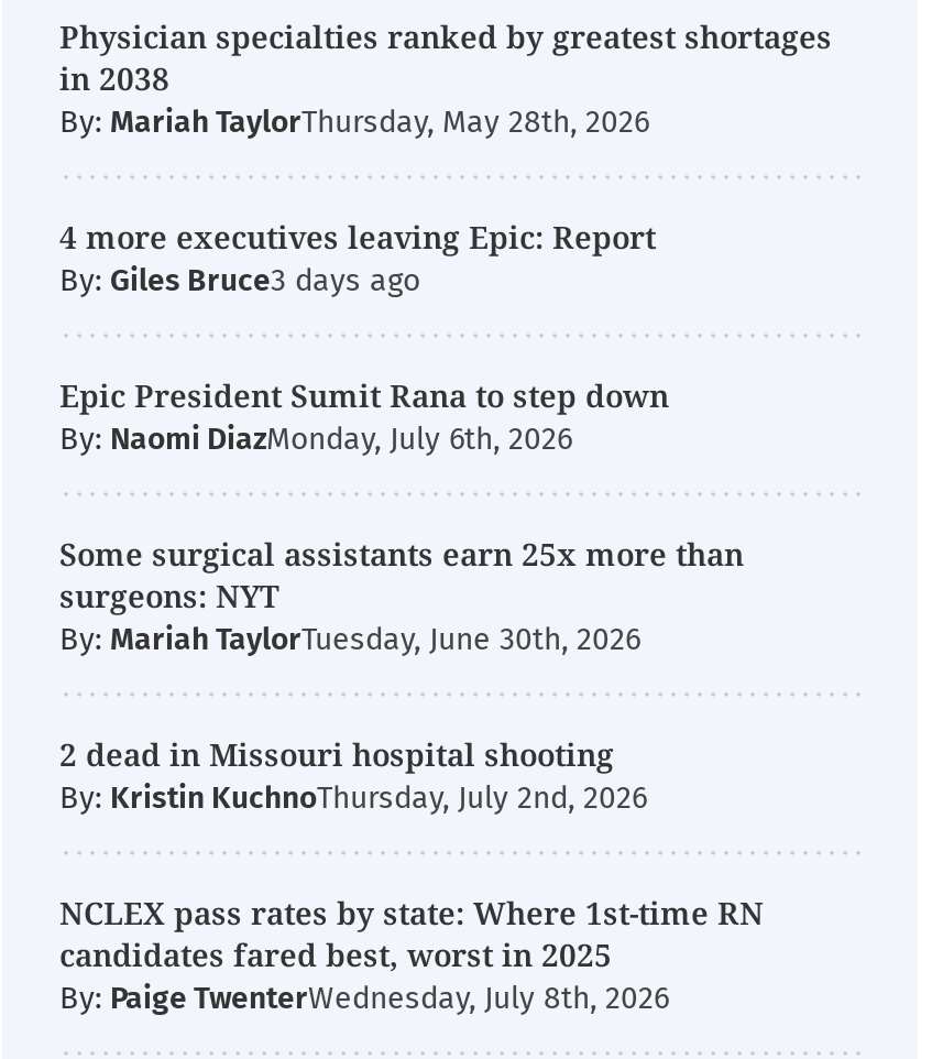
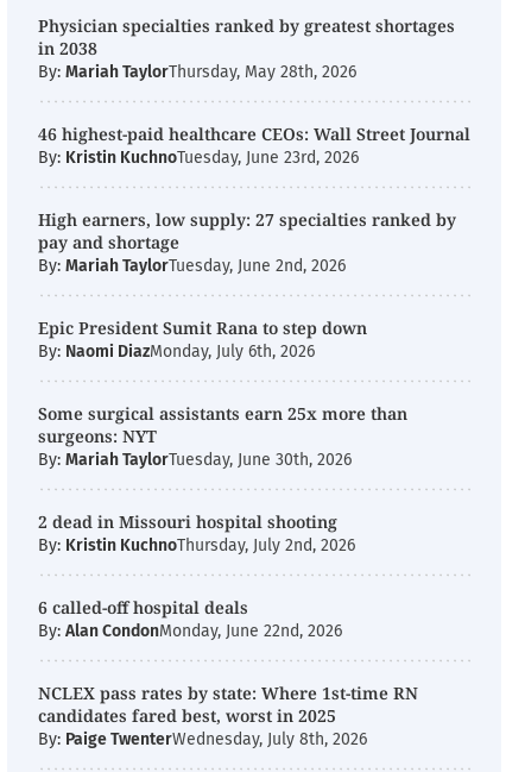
- 4 more executives leaving Epic: Report
- By: Giles Bruce
+ 46 highest-paid healthcare CEOs: Wall Street Journal
+ By: Kristin KuchnoTuesday, June 23rd, 2026
+ High earners, low supply: 27 specialties ranked by
+ pay and shortage
+ By: Mariah TaylorTuesday, June 2nd, 2026

+ 6 called-off hospital deals
+ By: Alan CondonMonday, June 22nd, 2026
